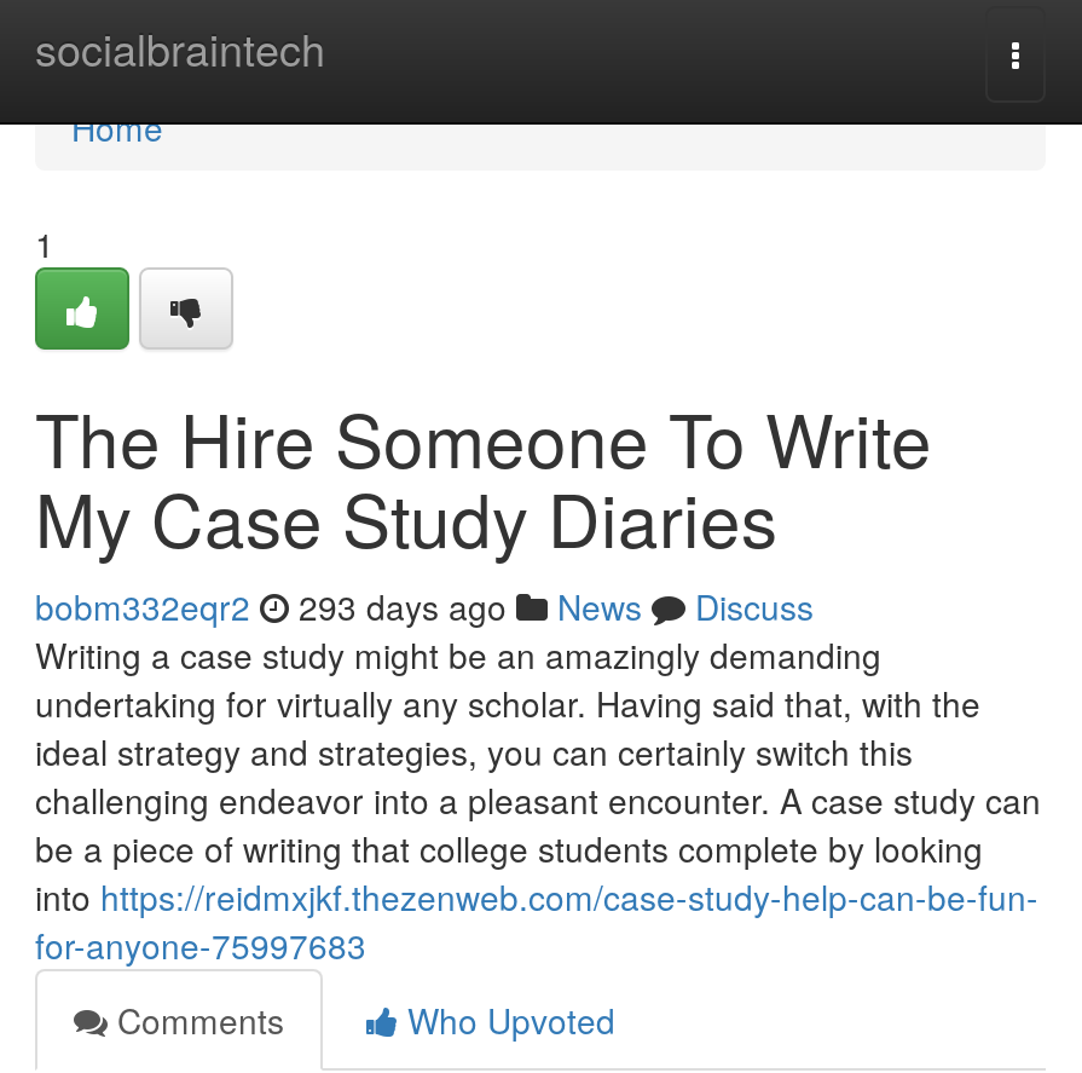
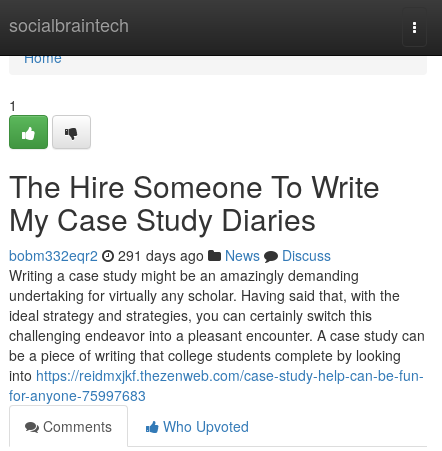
- bobm332eqr2 293 days ago News Discuss
+ bobm332eqr2 291 days ago News Discuss
